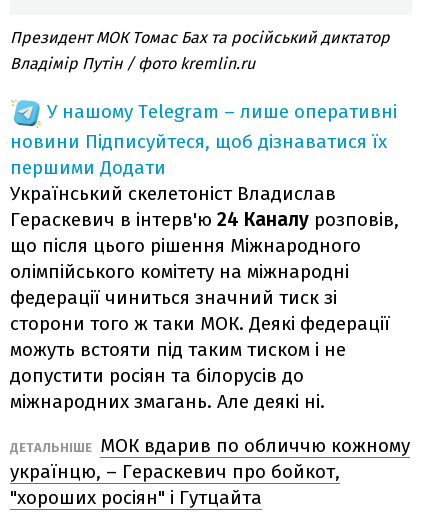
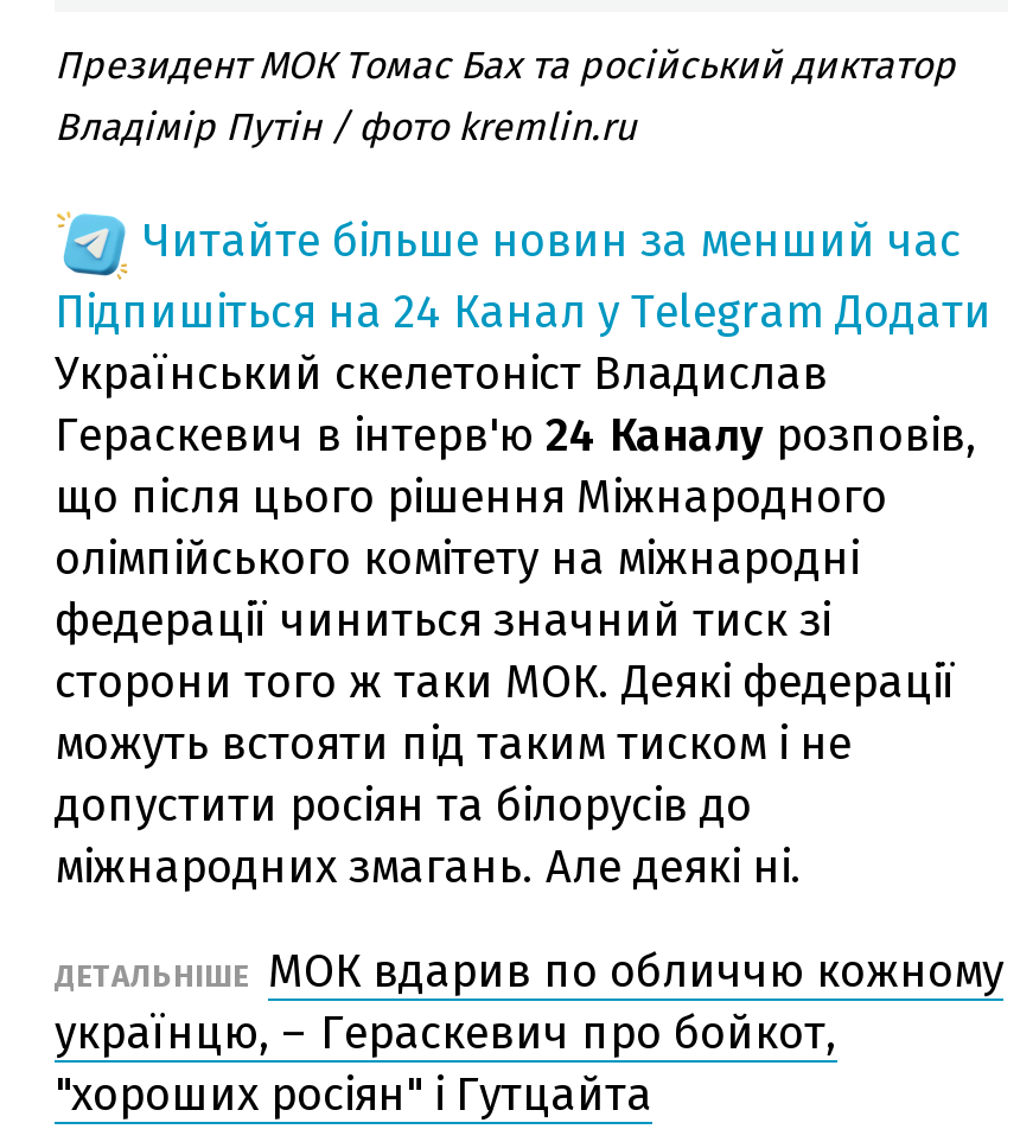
- У нашому Telegram – лише оперативні
- новини Підписуйтеся, щоб дізнаватися їх
- першими Додати
+ Читайте більше новин за менший час
+ Підпишіться на 24 Канал у Telegram Додати
